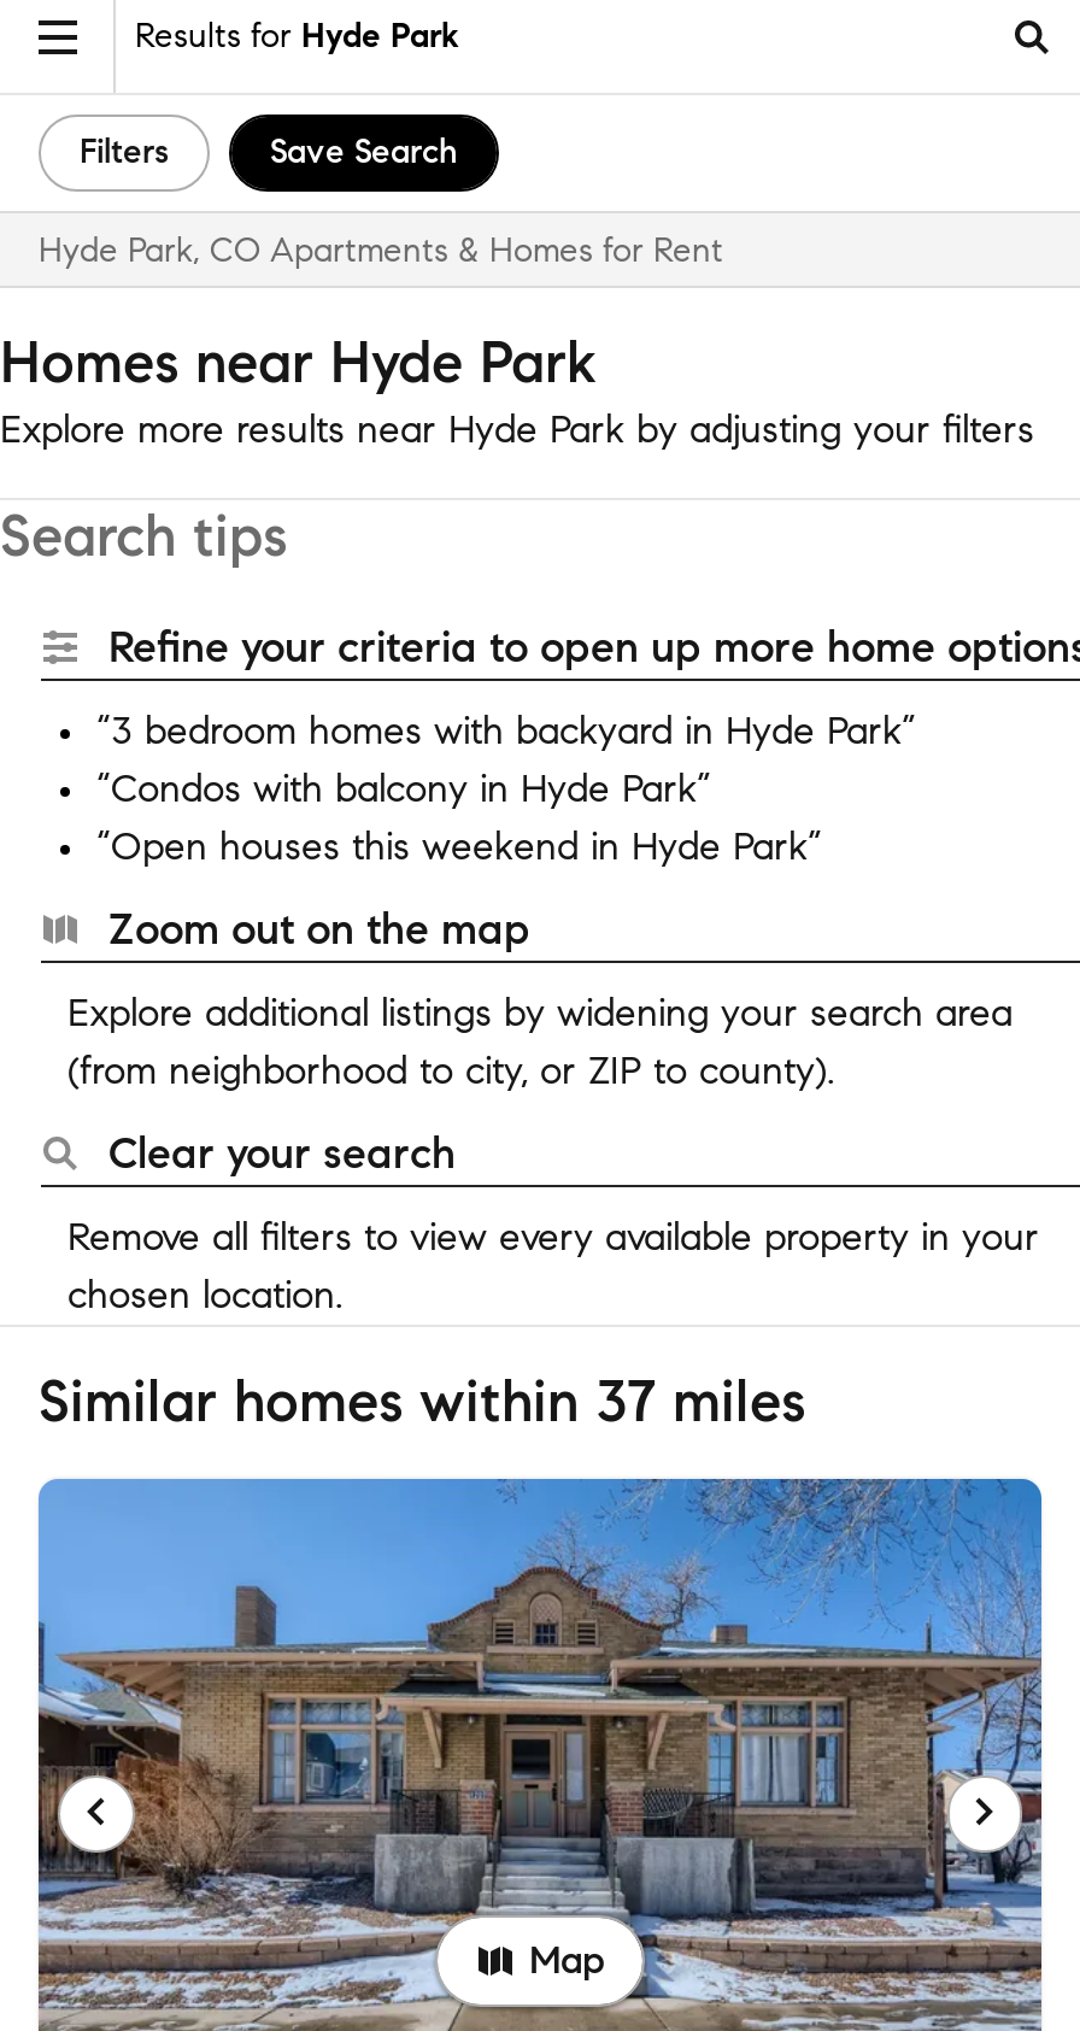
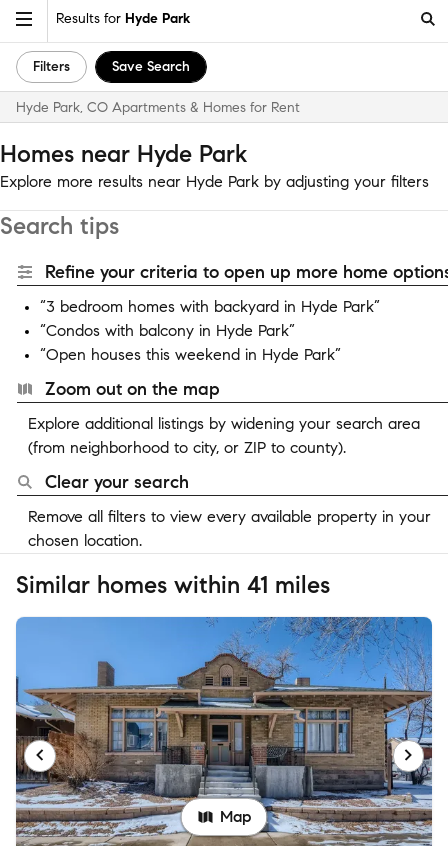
- Similar homes within 37 miles
+ Similar homes within 41 miles
